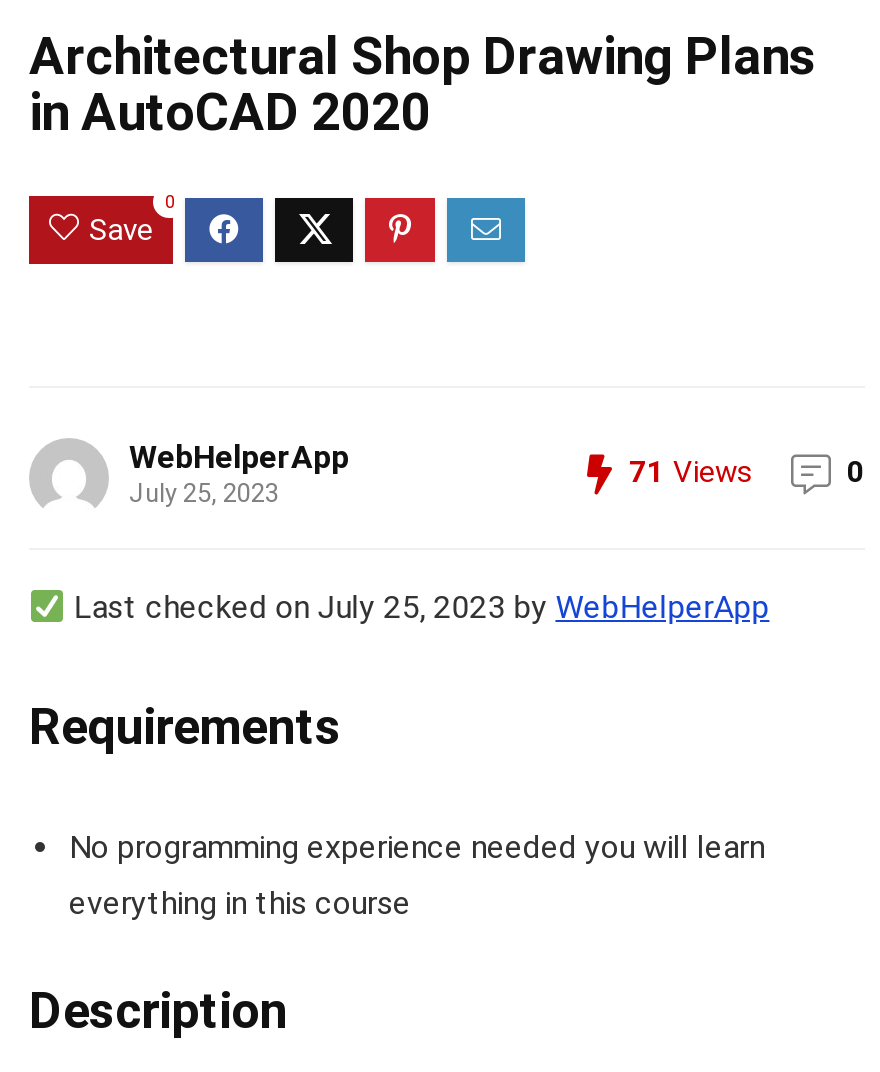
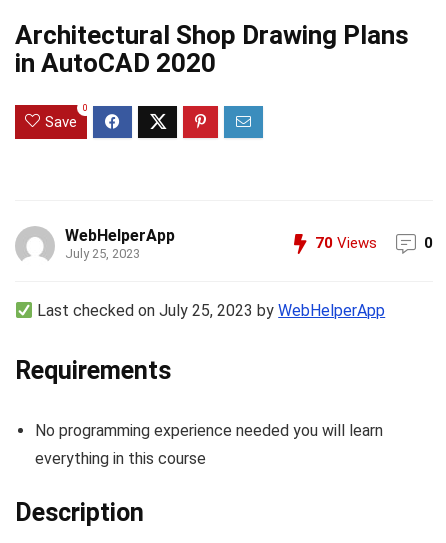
- 71 Views
+ 70 Views
